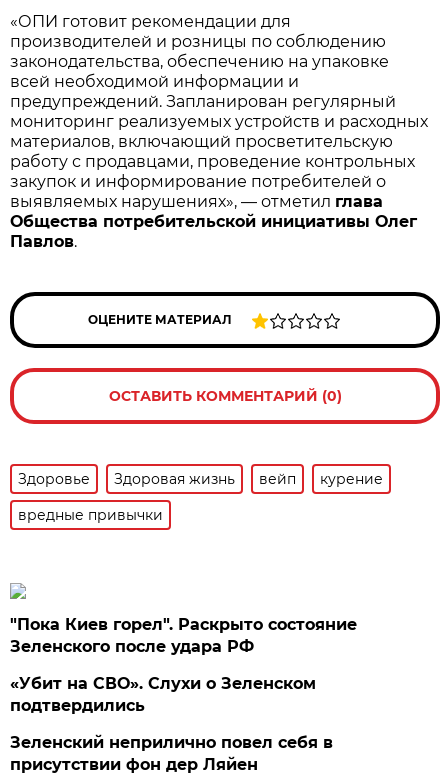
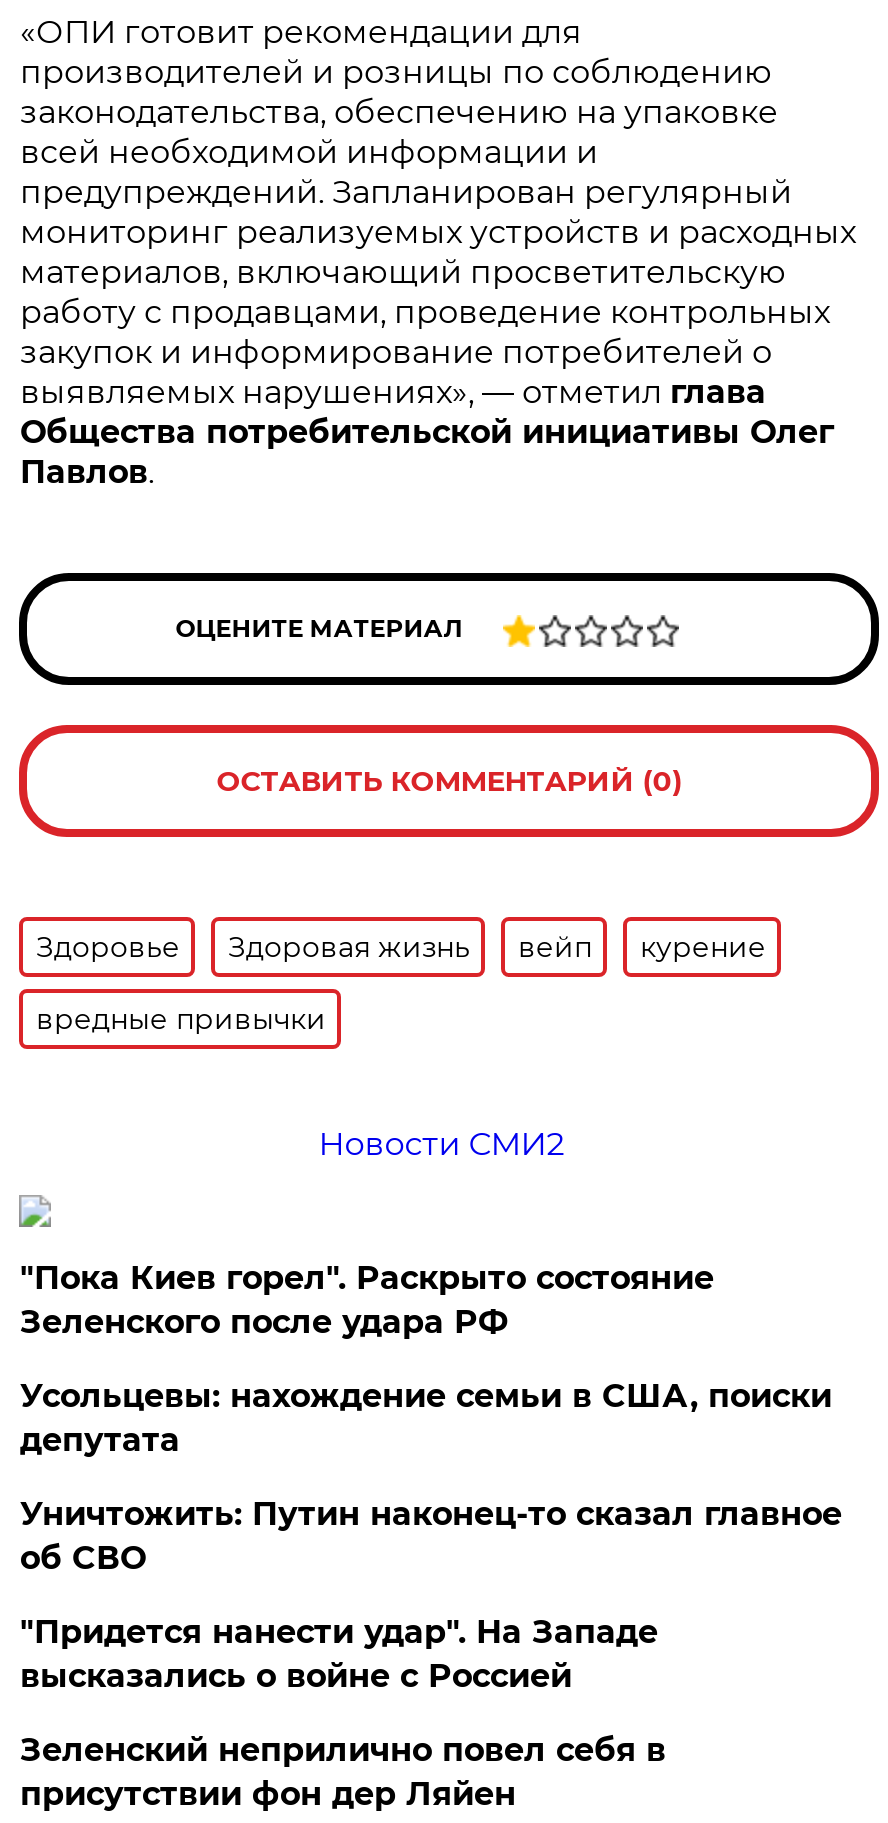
+ Новости СМИ2

- «Убит на СВО». Слухи о Зеленском
- подтвердились
+ Усольцевы: нахождение семьи в США, поиски
+ депутата
+ Уничтожить: Путин наконец-то сказал главное
+ об СВО
+ "Придется нанести удар". На Западе
+ высказались о войне с Россией
